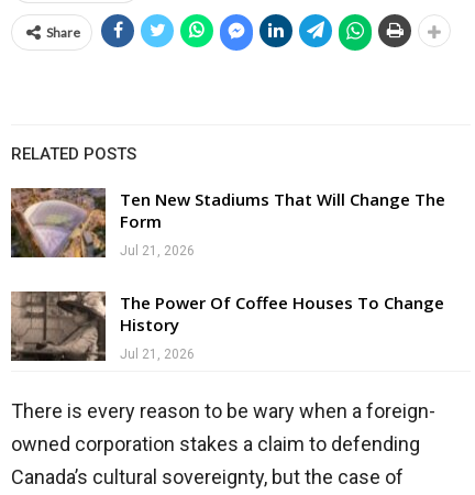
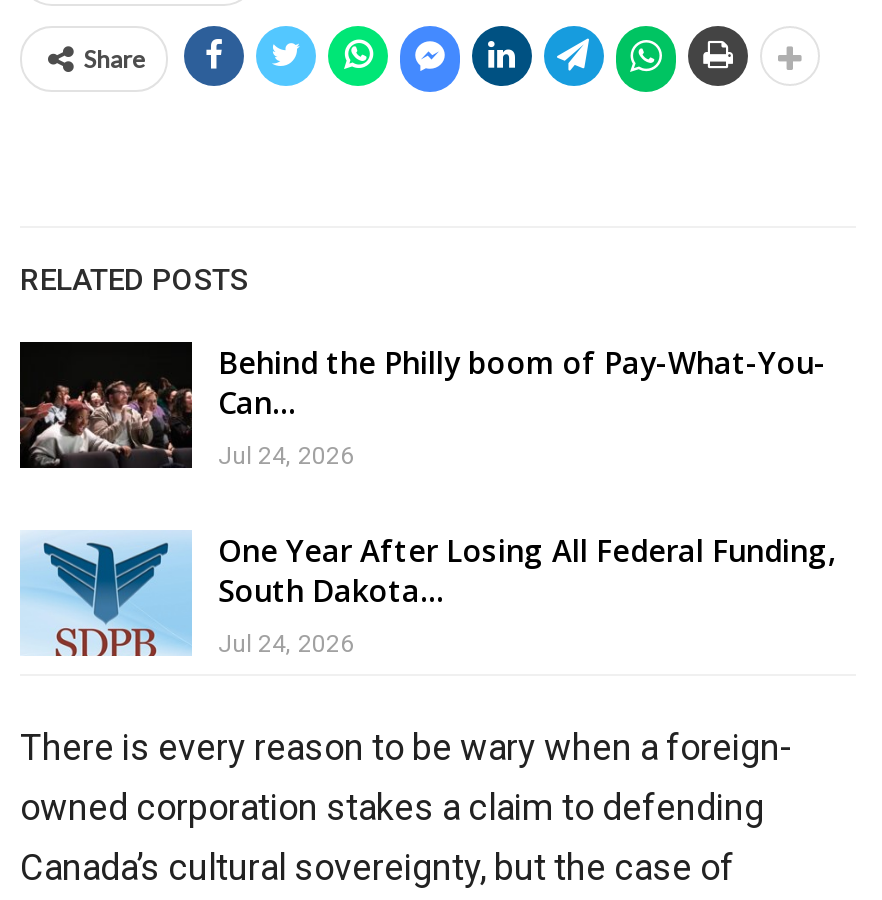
- [image]
- Ten New Stadiums That Will Change The
- Form
+ [image]
+ Behind the Philly boom of Pay-What-You-
+ Can…

- Jul 21, 2026
+ Jul 24, 2026

- [image]
- The Power Of Coffee Houses To Change
- History
+ [image]
+ One Year After Losing All Federal Funding,
+ South Dakota…

- Jul 21, 2026
+ Jul 24, 2026
